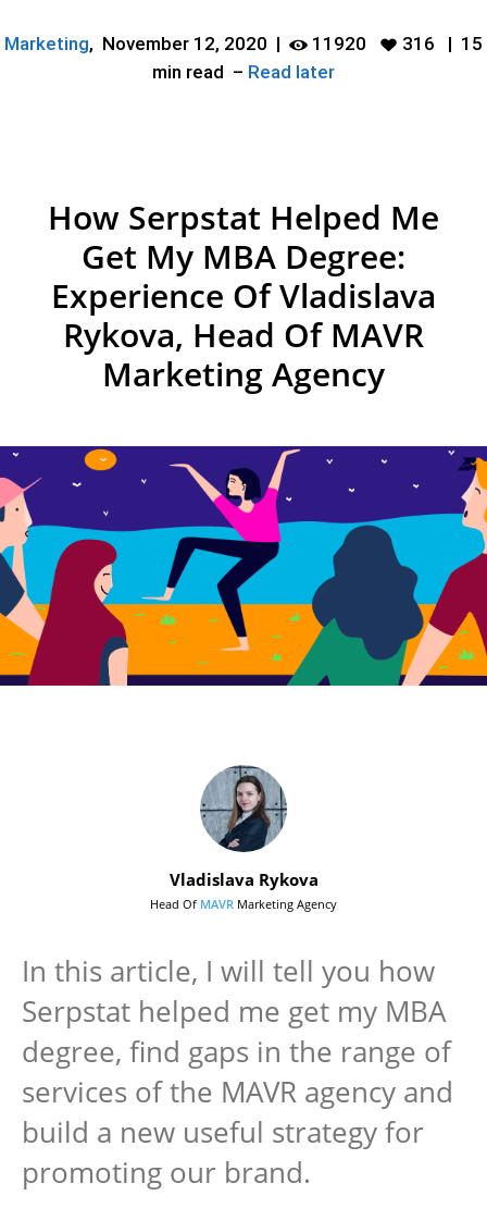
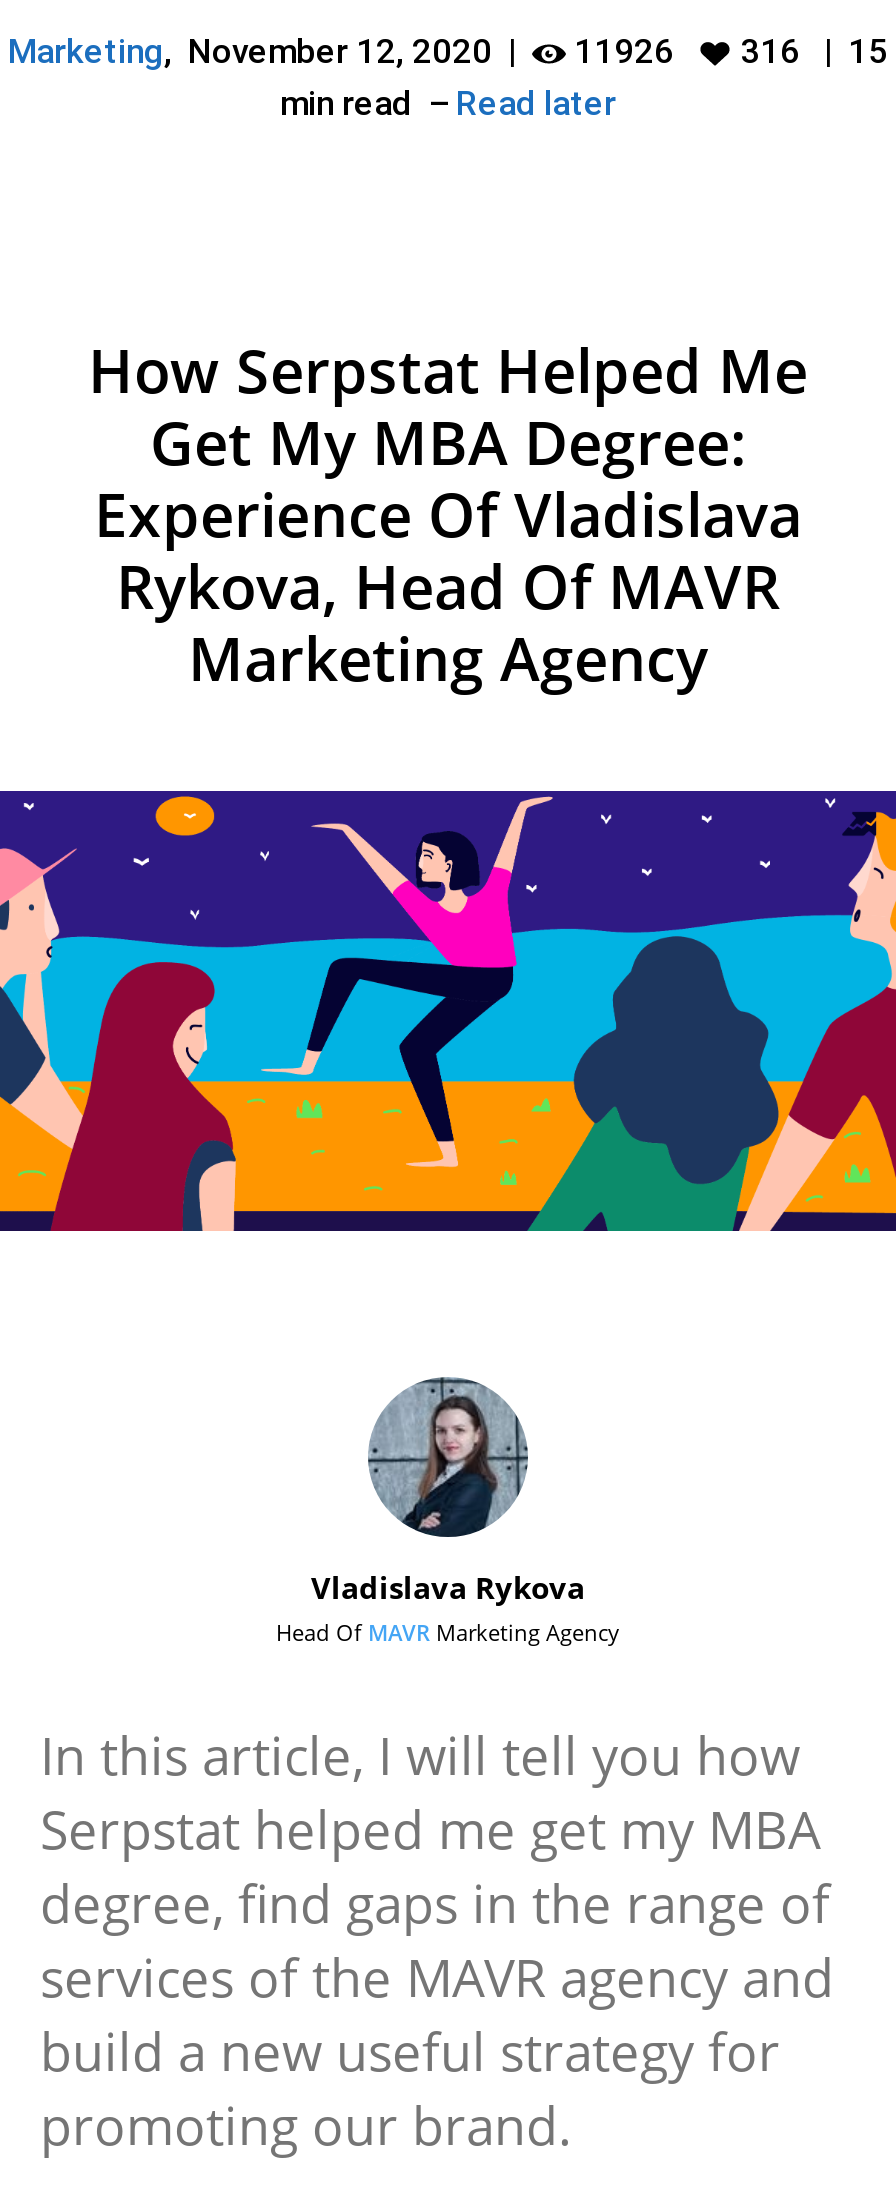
- 11920
+ 11926
